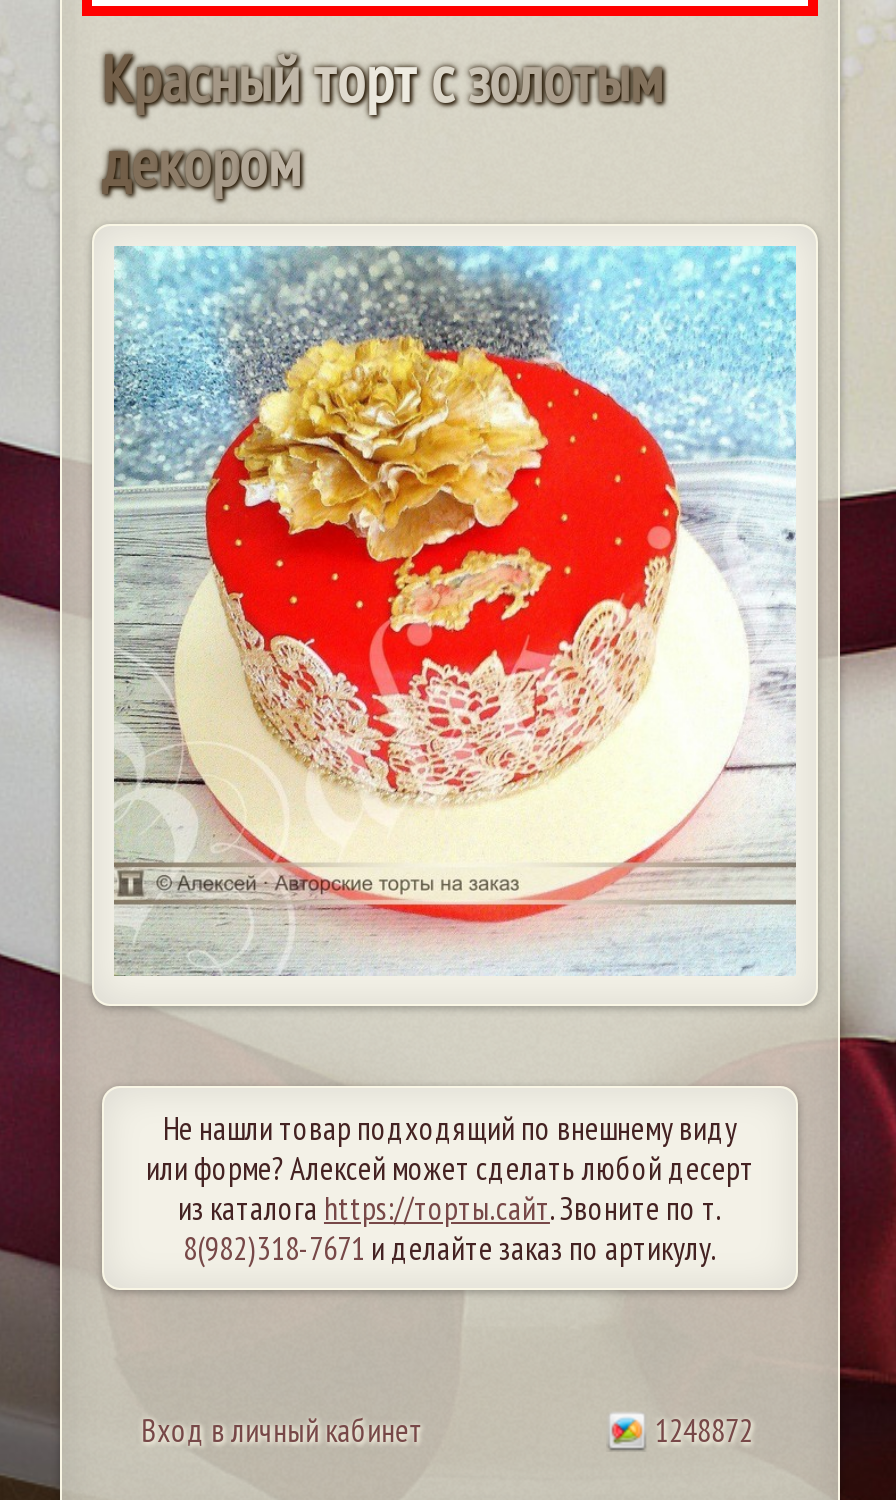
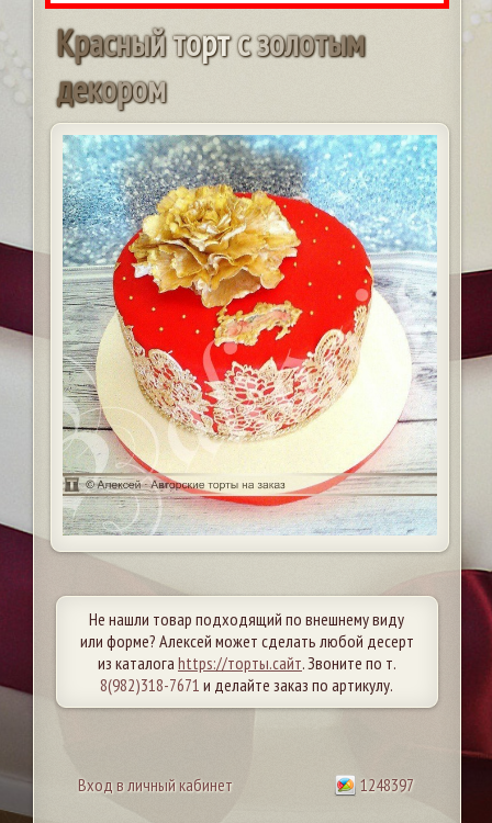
- 1248872
+ 1248397
